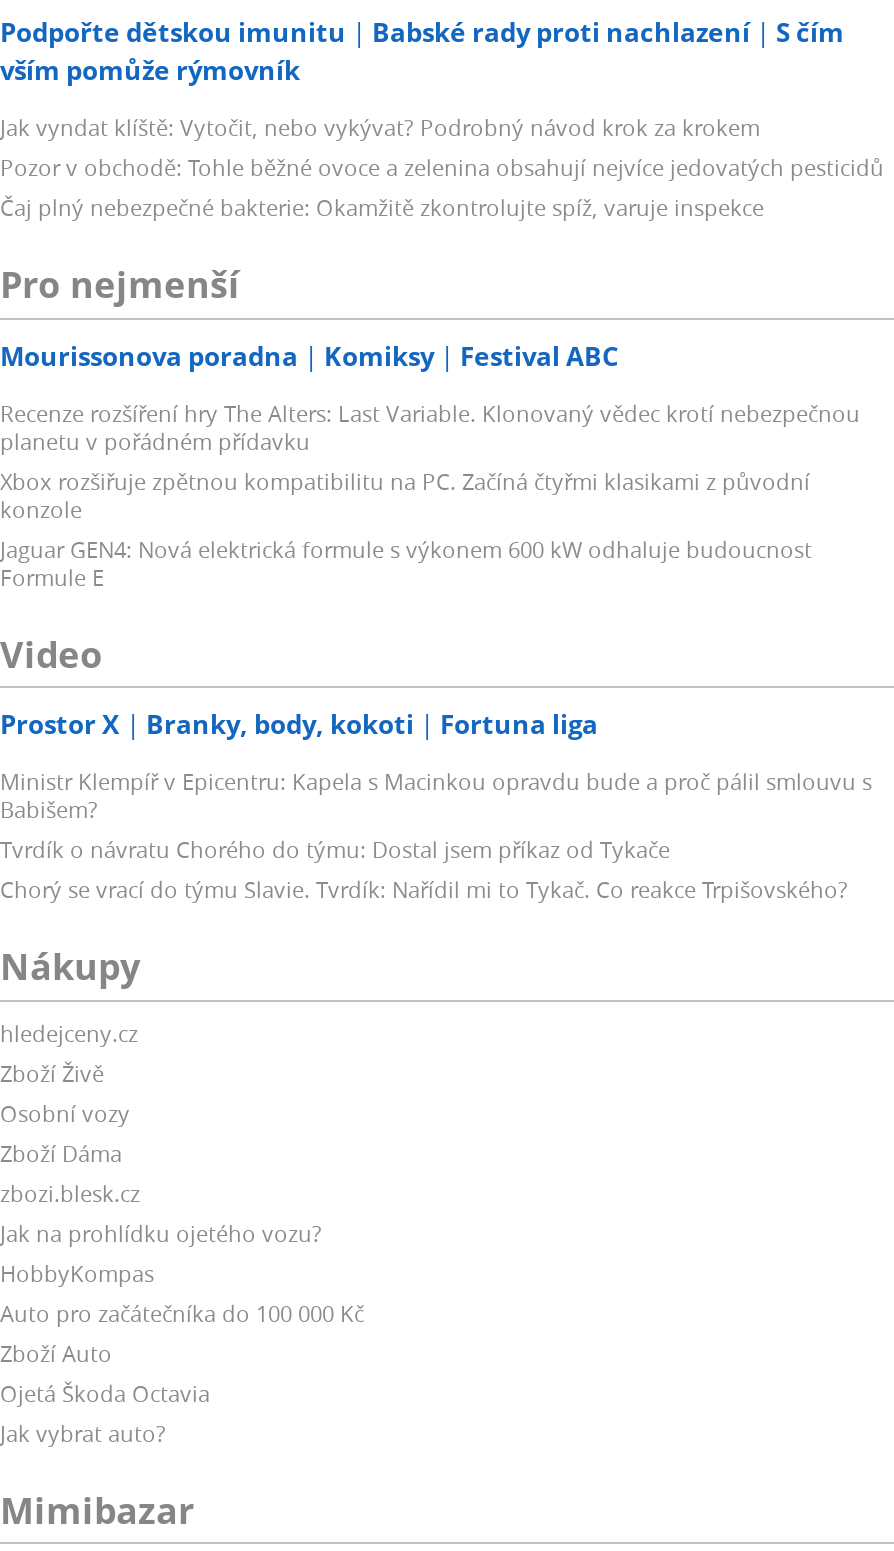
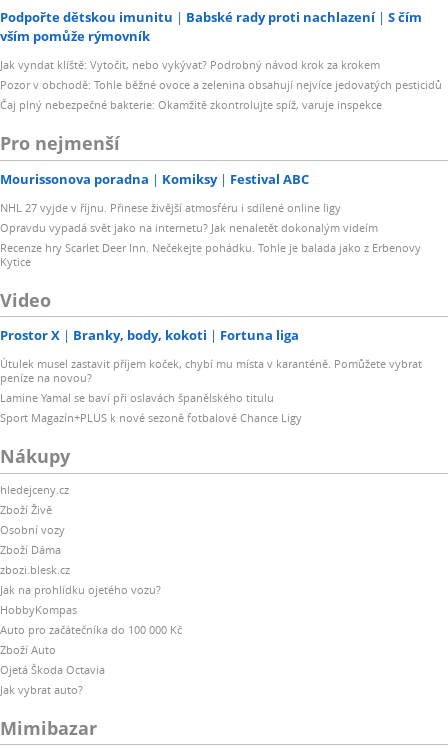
- Recenze rozšíření hry The Alters: Last Variable. Klonovaný vědec krotí nebezpečnou
- planetu v pořádném přídavku
- Xbox rozšiřuje zpětnou kompatibilitu na PC. Začíná čtyřmi klasikami z původní
- konzole
- Jaguar GEN4: Nová elektrická formule s výkonem 600 kW odhaluje budoucnost
- Formule E
+ NHL 27 vyjde v říjnu. Přinese živější atmosféru i sdílené online ligy
+ Opravdu vypadá svět jako na internetu? Jak nenaletět dokonalým videím
+ Recenze hry Scarlet Deer Inn. Nečekejte pohádku. Tohle je balada jako z Erbenovy
+ Kytice

- Ministr Klempíř v Epicentru: Kapela s Macinkou opravdu bude a proč pálil smlouvu s
- Babišem?
- Tvrdík o návratu Chorého do týmu: Dostal jsem příkaz od Tykače
- Chorý se vrací do týmu Slavie. Tvrdík: Nařídil mi to Tykač. Co reakce Trpišovského?
+ Útulek musel zastavit příjem koček, chybí mu místa v karanténě. Pomůžete vybrat
+ peníze na novou?
+ Lamine Yamal se baví při oslavách španělského titulu
+ Sport Magazín+PLUS k nové sezoně fotbalové Chance Ligy
